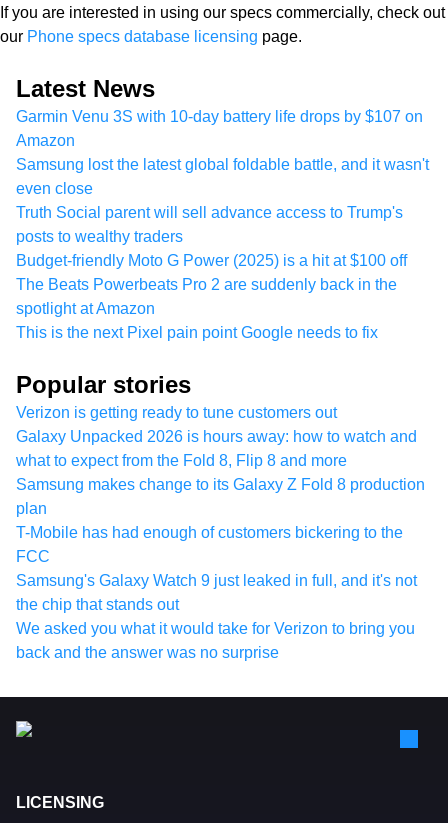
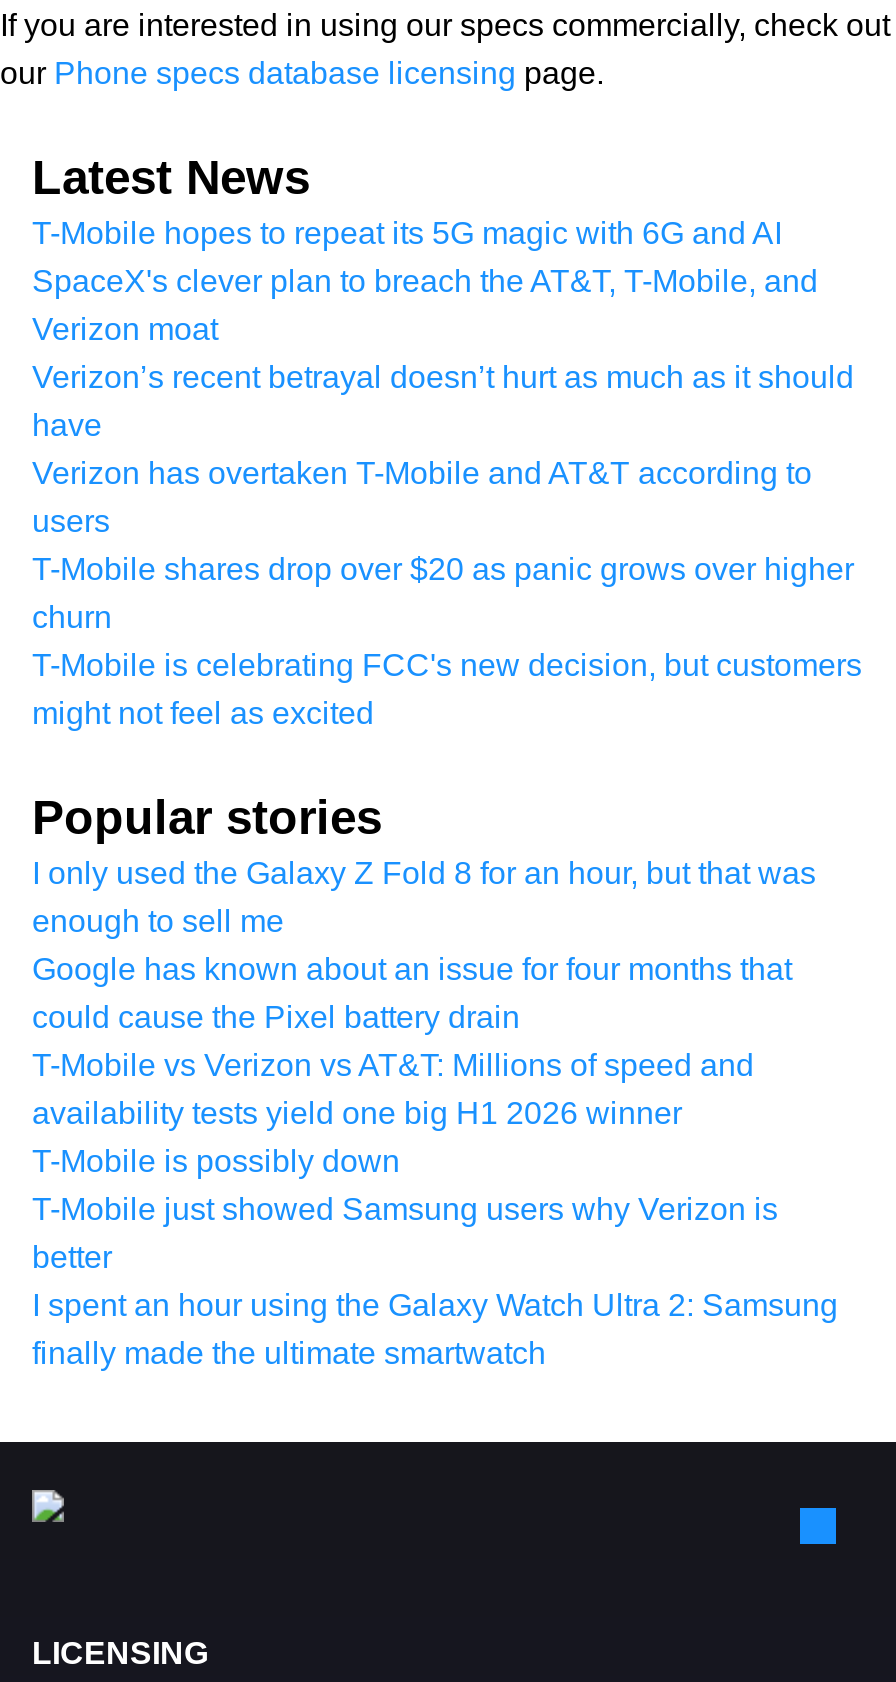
- Garmin Venu 3S with 10-day battery life drops by $107 on
- Amazon
- Samsung lost the latest global foldable battle, and it wasn't
- even close
- Truth Social parent will sell advance access to Trump's
- posts to wealthy traders
- Budget-friendly Moto G Power (2025) is a hit at $100 off
- The Beats Powerbeats Pro 2 are suddenly back in the
- spotlight at Amazon
- This is the next Pixel pain point Google needs to fix
+ T-Mobile hopes to repeat its 5G magic with 6G and AI
+ SpaceX's clever plan to breach the AT&T, T-Mobile, and
+ Verizon moat
+ Verizon’s recent betrayal doesn’t hurt as much as it should
+ have
+ Verizon has overtaken T-Mobile and AT&T according to
+ users
+ T-Mobile shares drop over $20 as panic grows over higher
+ churn
+ T-Mobile is celebrating FCC's new decision, but customers
+ might not feel as excited

- Verizon is getting ready to tune customers out
- Galaxy Unpacked 2026 is hours away: how to watch and
- what to expect from the Fold 8, Flip 8 and more
- Samsung makes change to its Galaxy Z Fold 8 production
- plan
- T-Mobile has had enough of customers bickering to the
- FCC
- Samsung's Galaxy Watch 9 just leaked in full, and it's not
- the chip that stands out
- We asked you what it would take for Verizon to bring you
- back and the answer was no surprise
+ I only used the Galaxy Z Fold 8 for an hour, but that was
+ enough to sell me
+ Google has known about an issue for four months that
+ could cause the Pixel battery drain
+ T-Mobile vs Verizon vs AT&T: Millions of speed and
+ availability tests yield one big H1 2026 winner
+ T-Mobile is possibly down
+ T-Mobile just showed Samsung users why Verizon is
+ better
+ I spent an hour using the Galaxy Watch Ultra 2: Samsung
+ finally made the ultimate smartwatch
